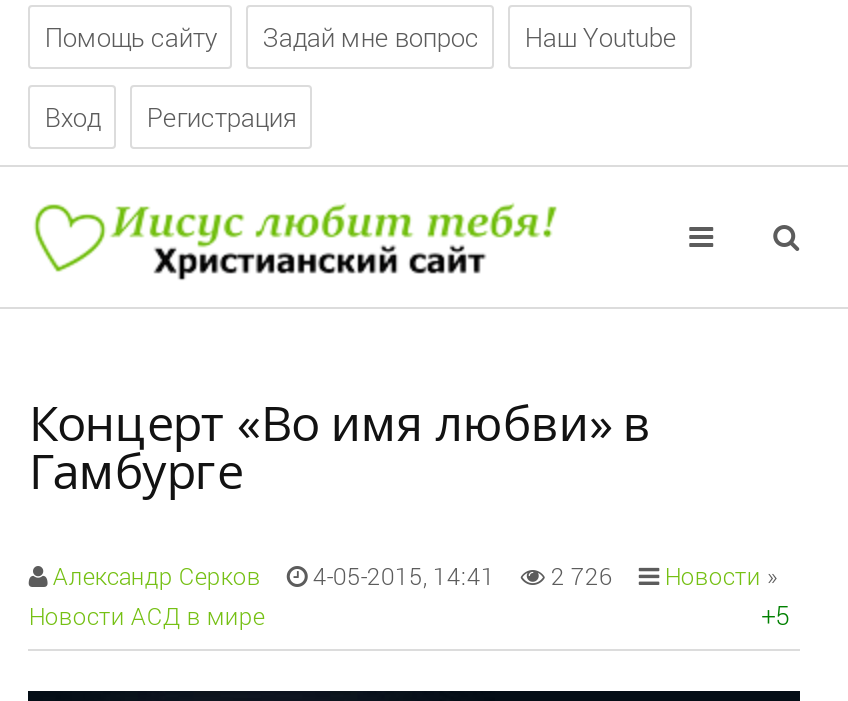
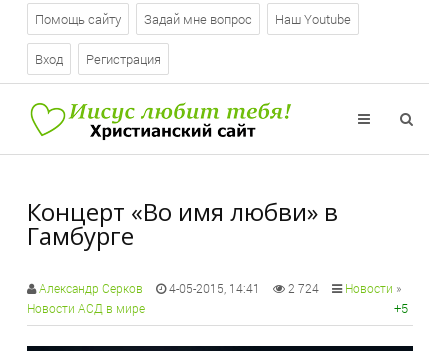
- Александр Серков 4-05-2015, 14:41 2 726 Новости»
+ Александр Серков 4-05-2015, 14:41 2 724 Новости»
